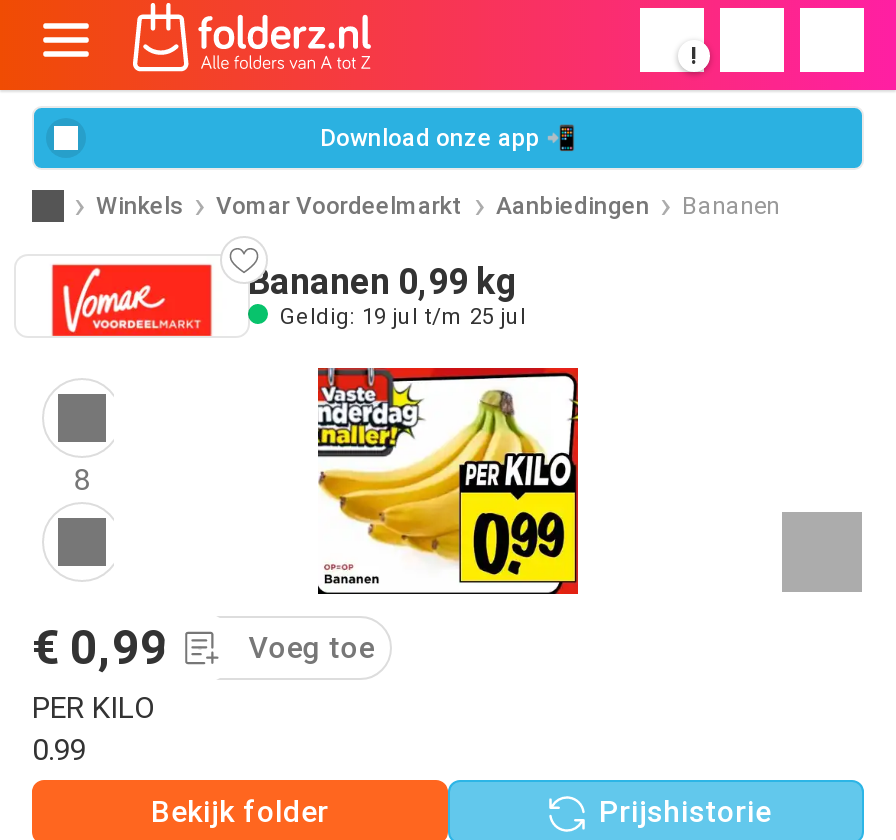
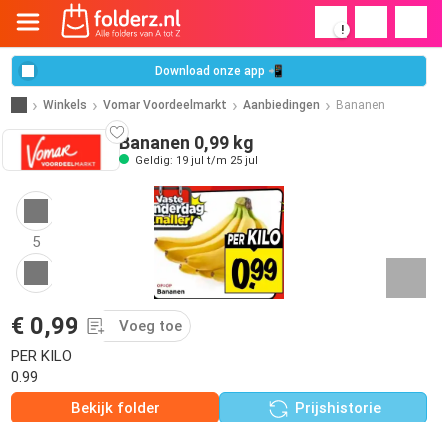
- 8
+ 5
